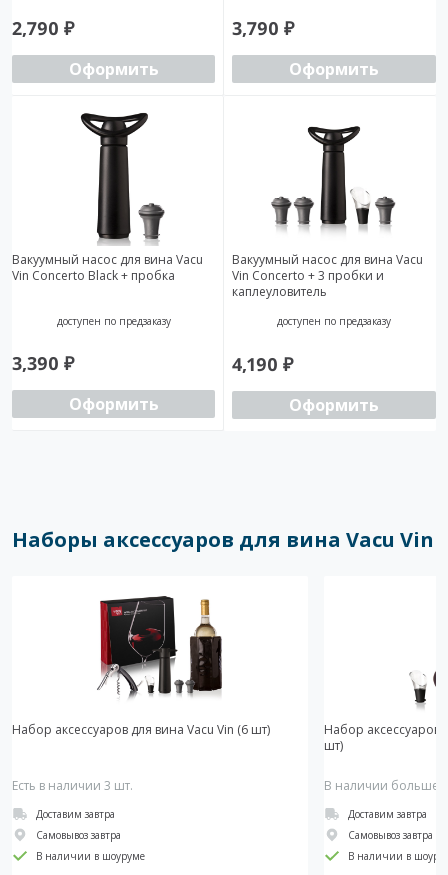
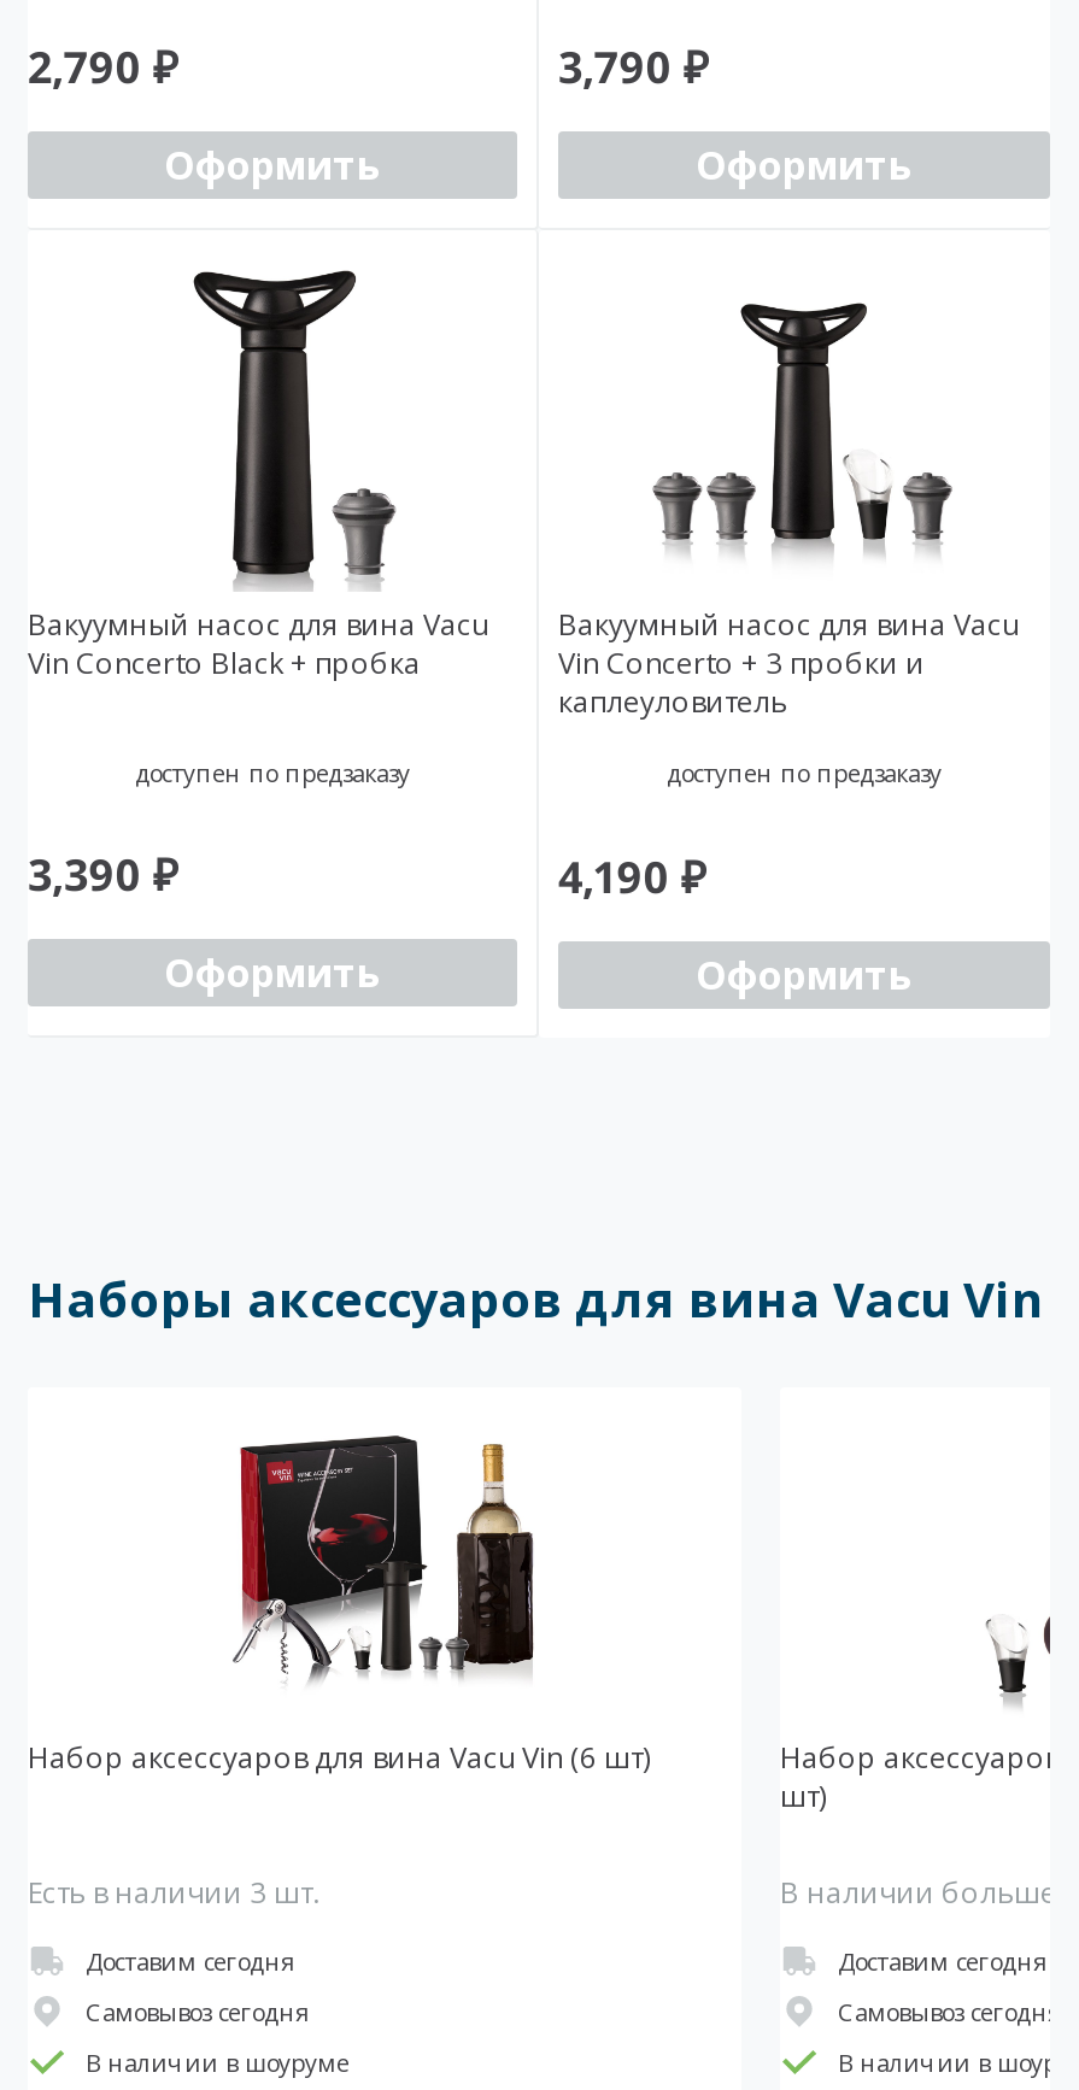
- Доставим завтра
+ Доставим сегодня

- Доставим завтра
+ Доставим сегодня

- Самовывоз завтра
+ Самовывоз сегодня

- Самовывоз завтра
+ Самовывоз сегодня
